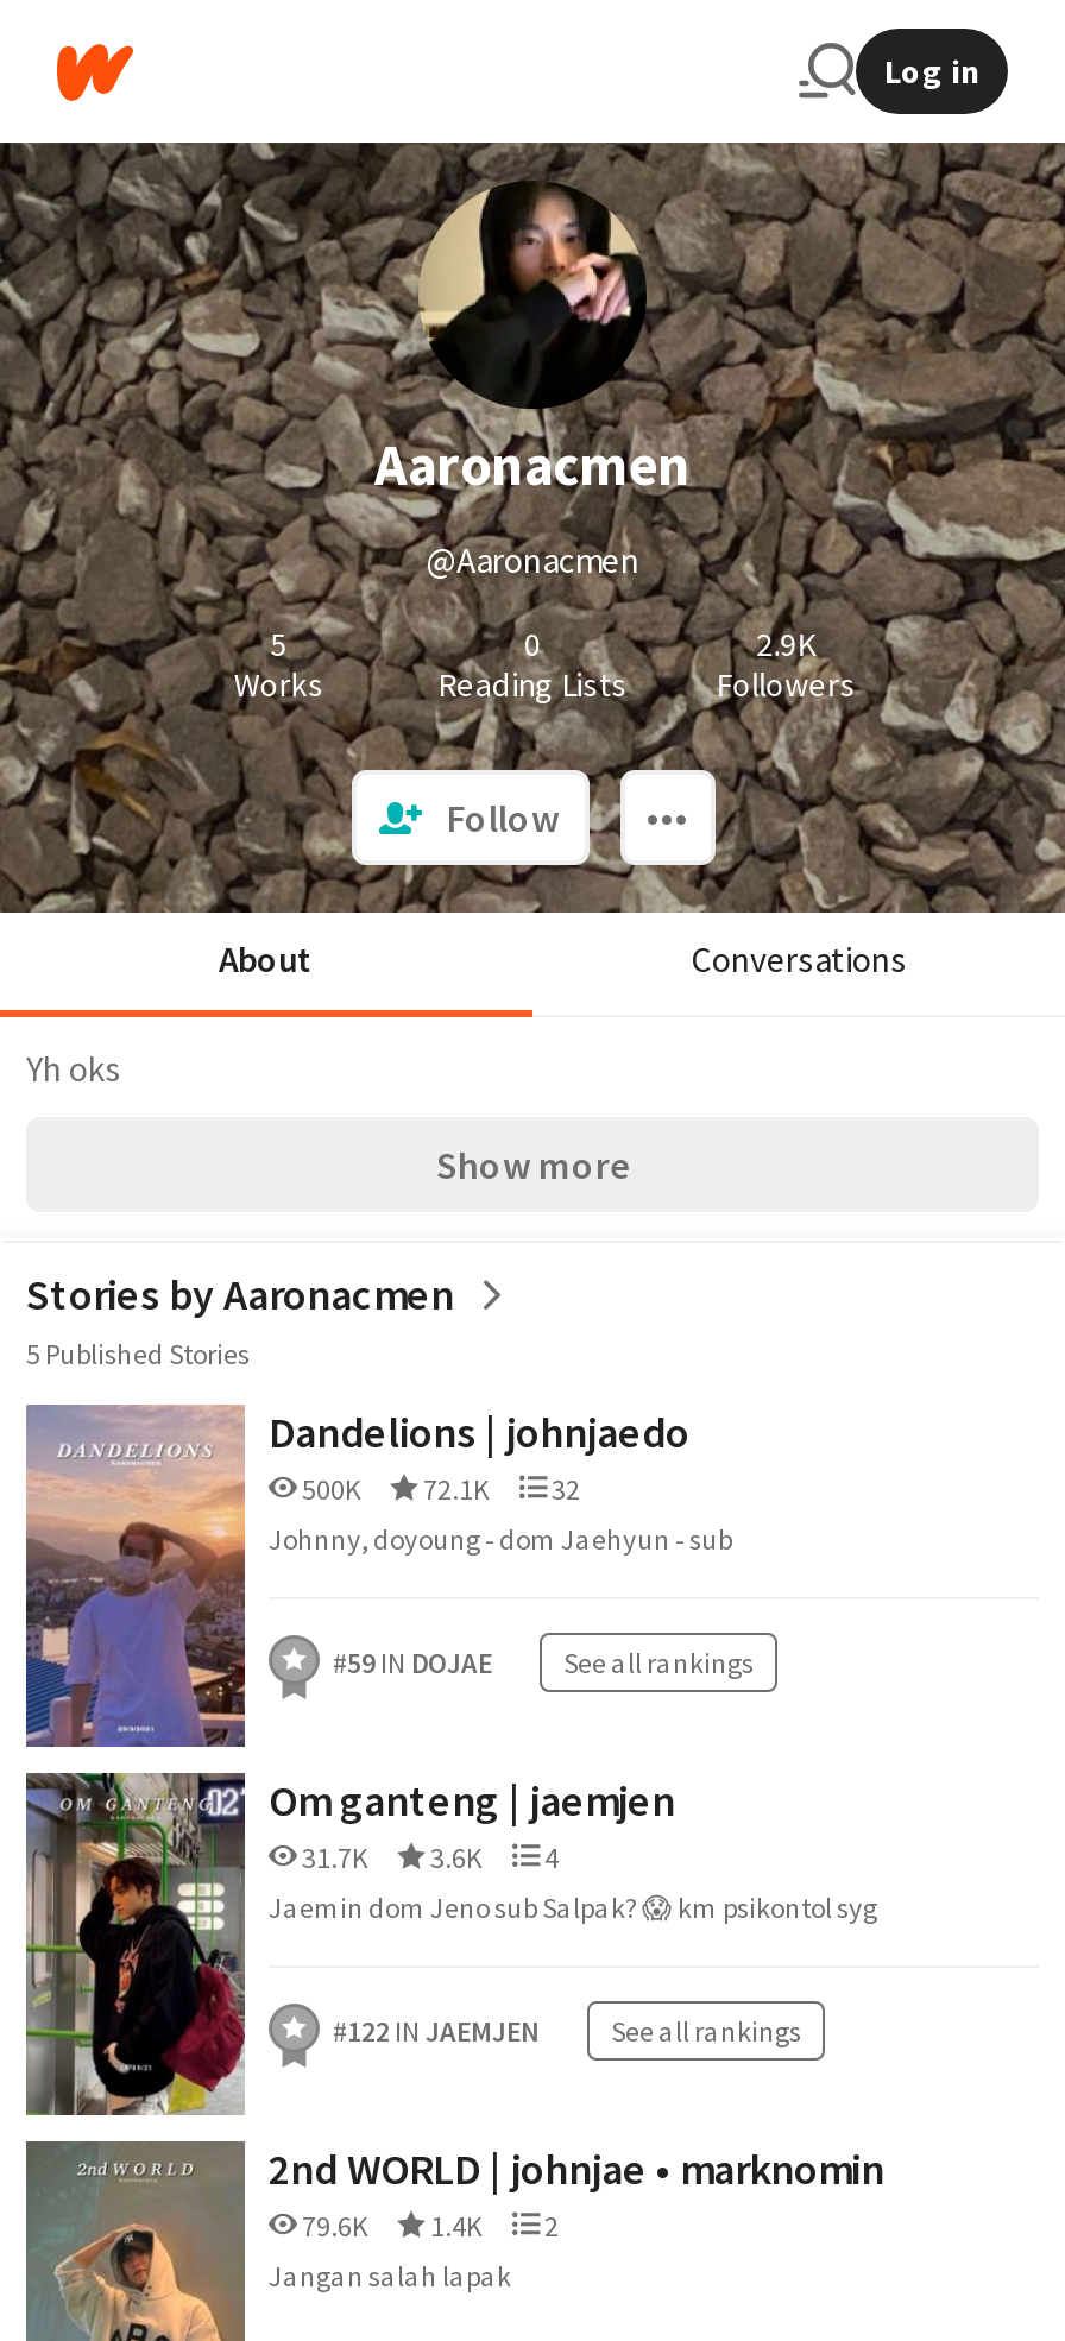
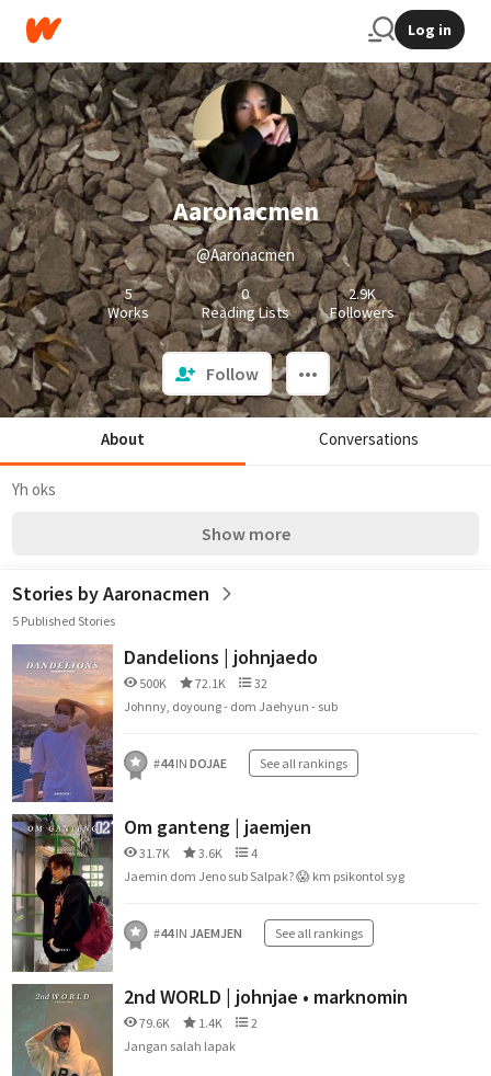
- #59 IN DOJAE See all rankings
+ #44 IN DOJAE See all rankings

- #122 IN JAEMJEN See all rankings
+ #44 IN JAEMJEN See all rankings
